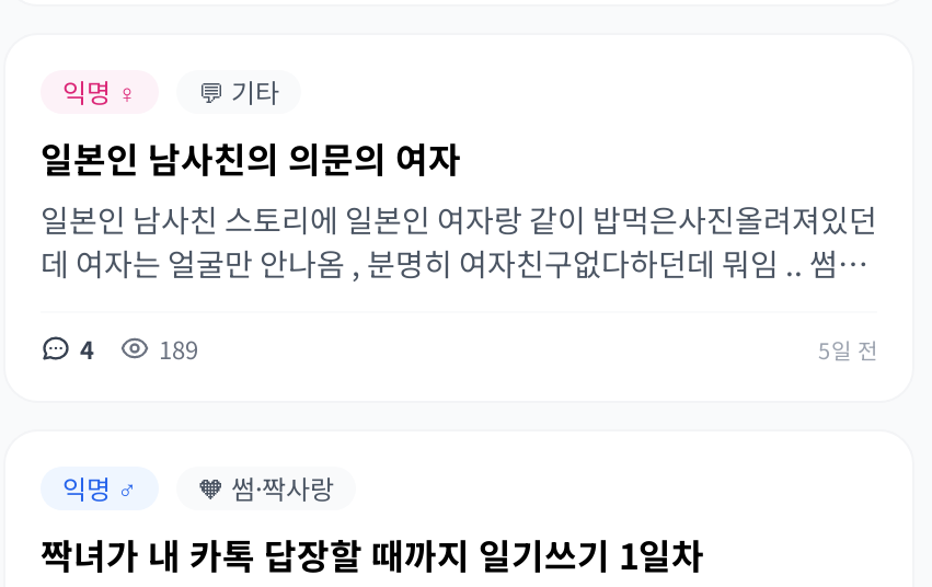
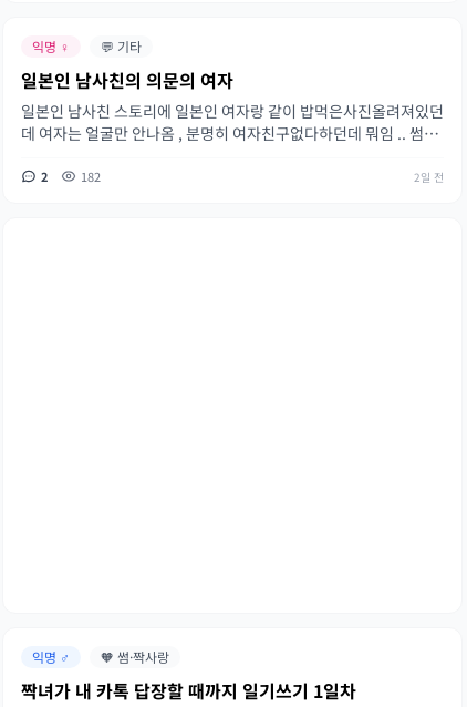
- 4
+ 2

- 189
+ 182

- 5일 전
+ 2일 전
